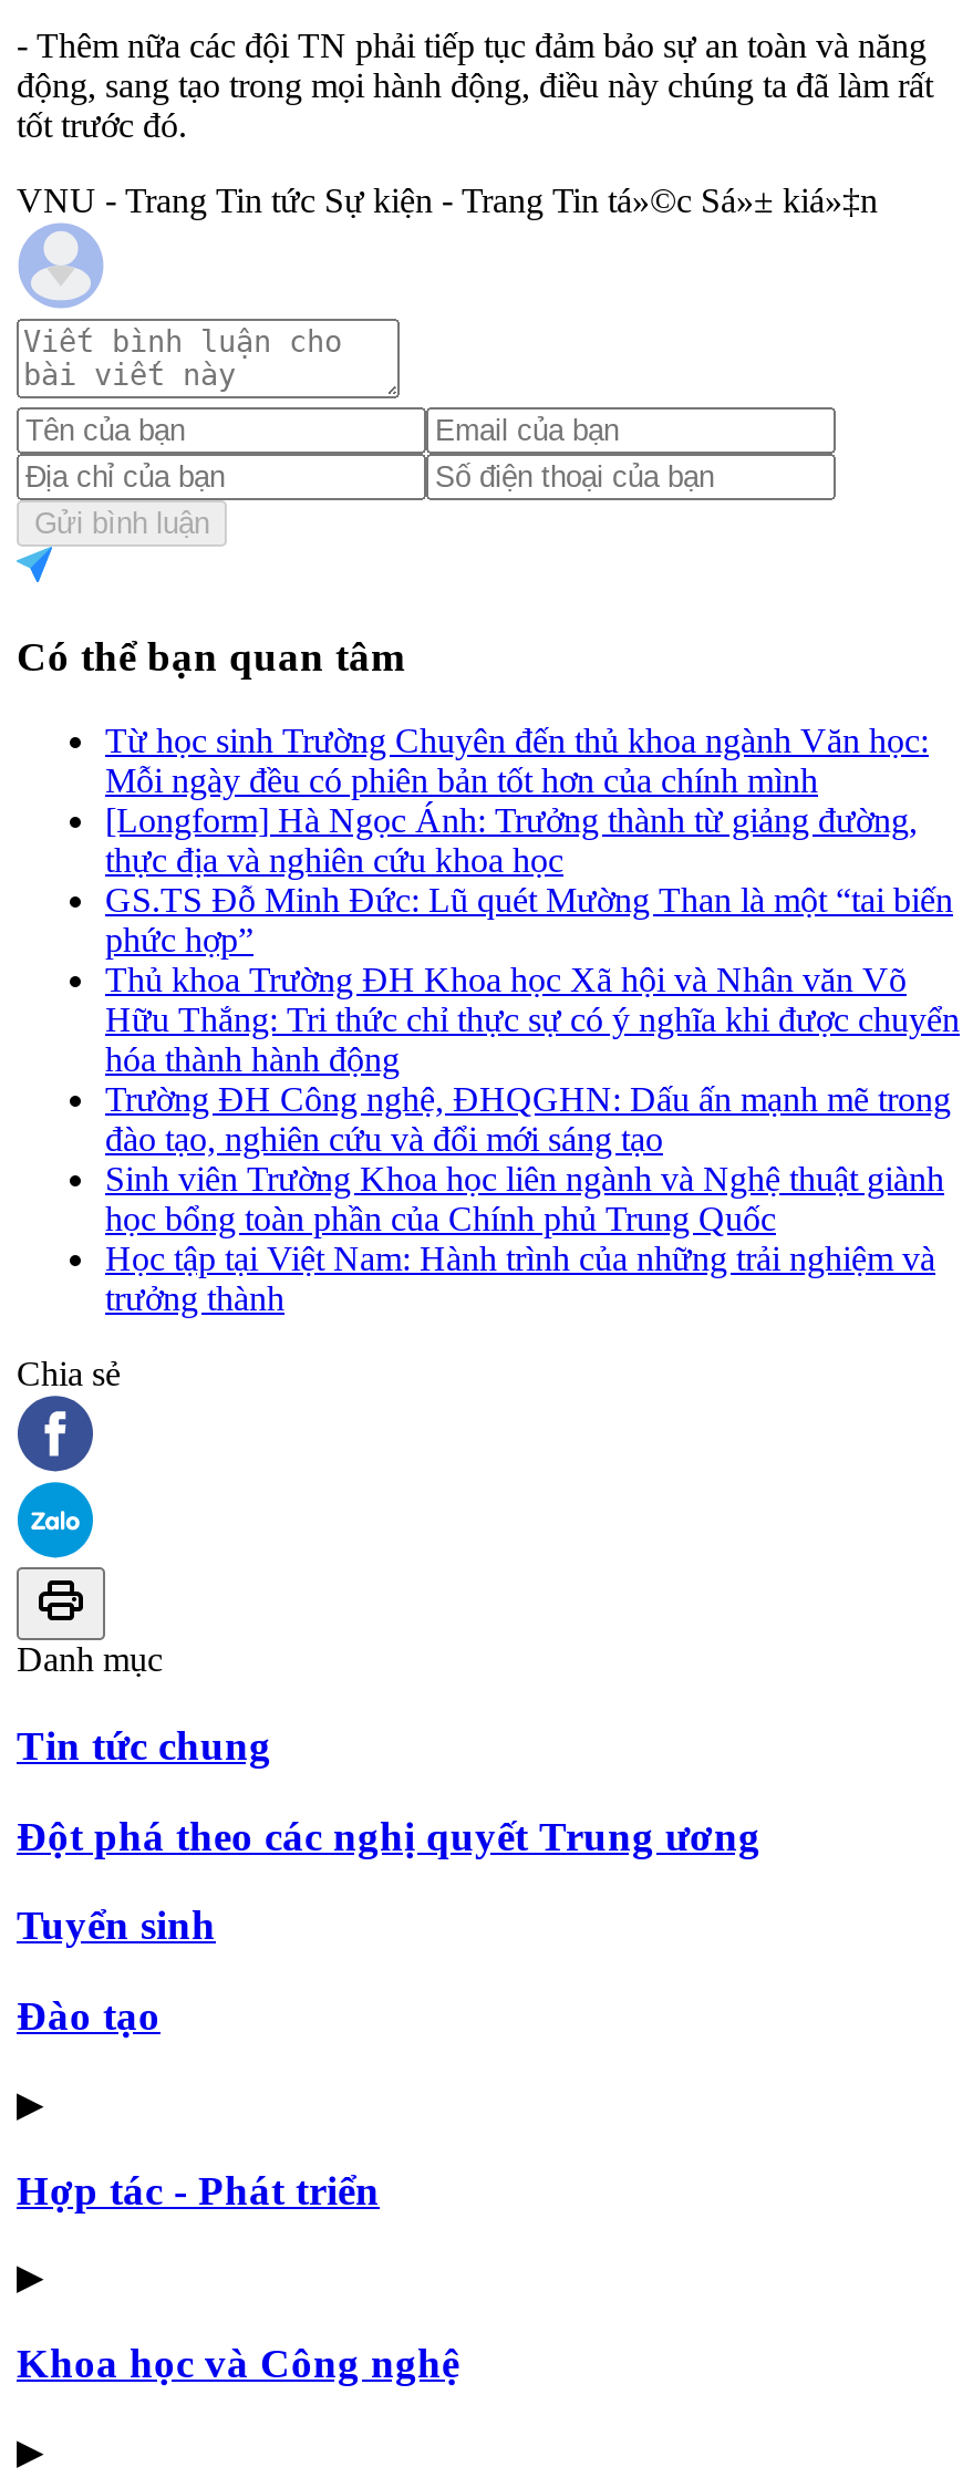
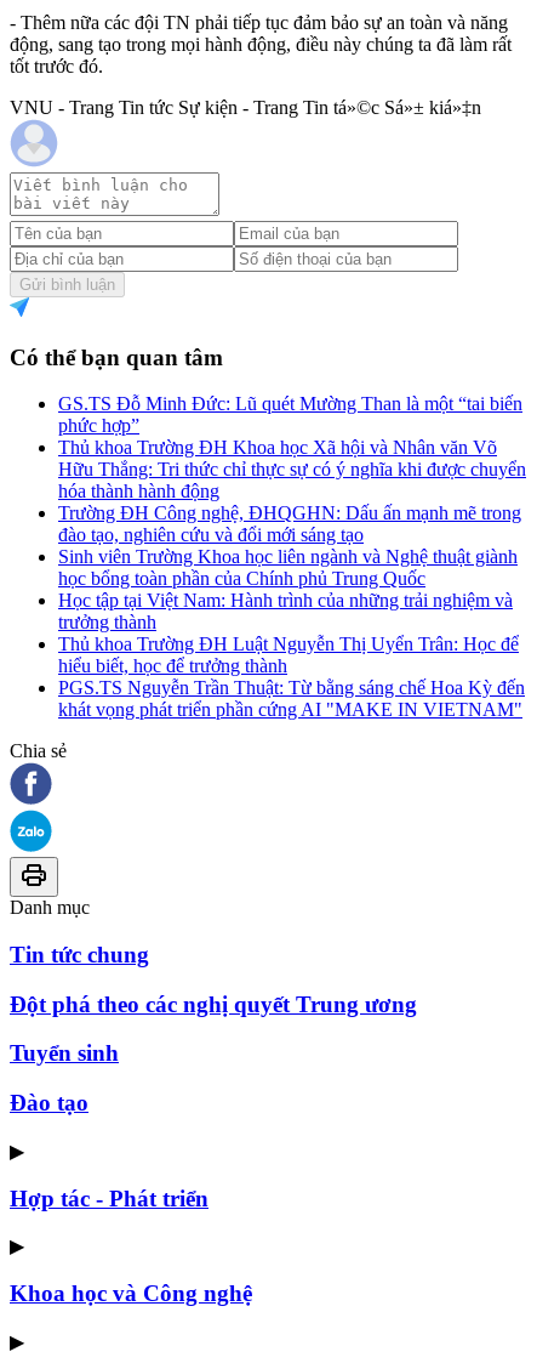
- Từ học sinh Trường Chuyên đến thủ khoa ngành Văn học:
- Mỗi ngày đều có phiên bản tốt hơn của chính mình
- [Longform] Hà Ngọc Ánh: Trưởng thành từ giảng đường,
- thực địa và nghiên cứu khoa học

moved up: GS.TS Đỗ Minh Đức: Lũ quét Mường Than là một “tai biến | phức hợp” | Thủ khoa Trường ĐH Khoa học Xã hội và Nhân văn Võ | ... | Học tập tại Việt Nam: Hành trình của những trải nghiệm và | trưởng thành

+ Thủ khoa Trường ĐH Luật Nguyễn Thị Uyển Trân: Học để
+ hiểu biết, học để trưởng thành
+ PGS.TS Nguyễn Trần Thuật: Từ bằng sáng chế Hoa Kỳ đến
+ khát vọng phát triển phần cứng AI "MAKE IN VIETNAM"
